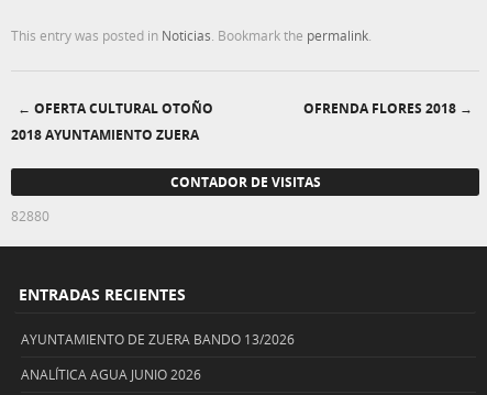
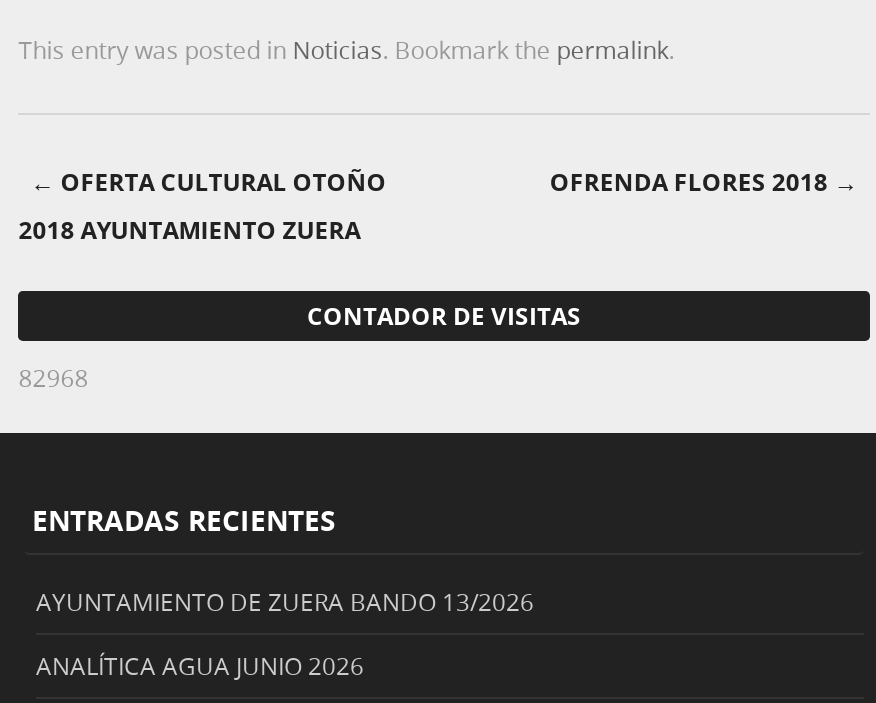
- 82880
+ 82968
